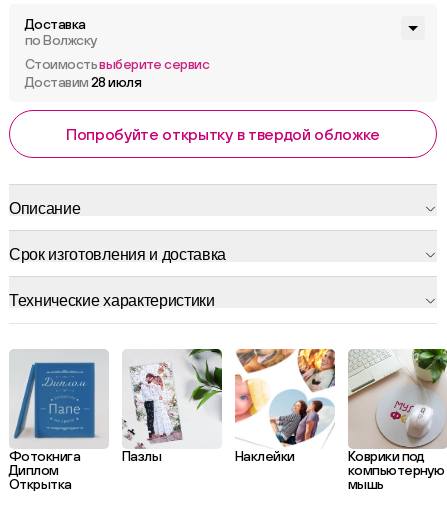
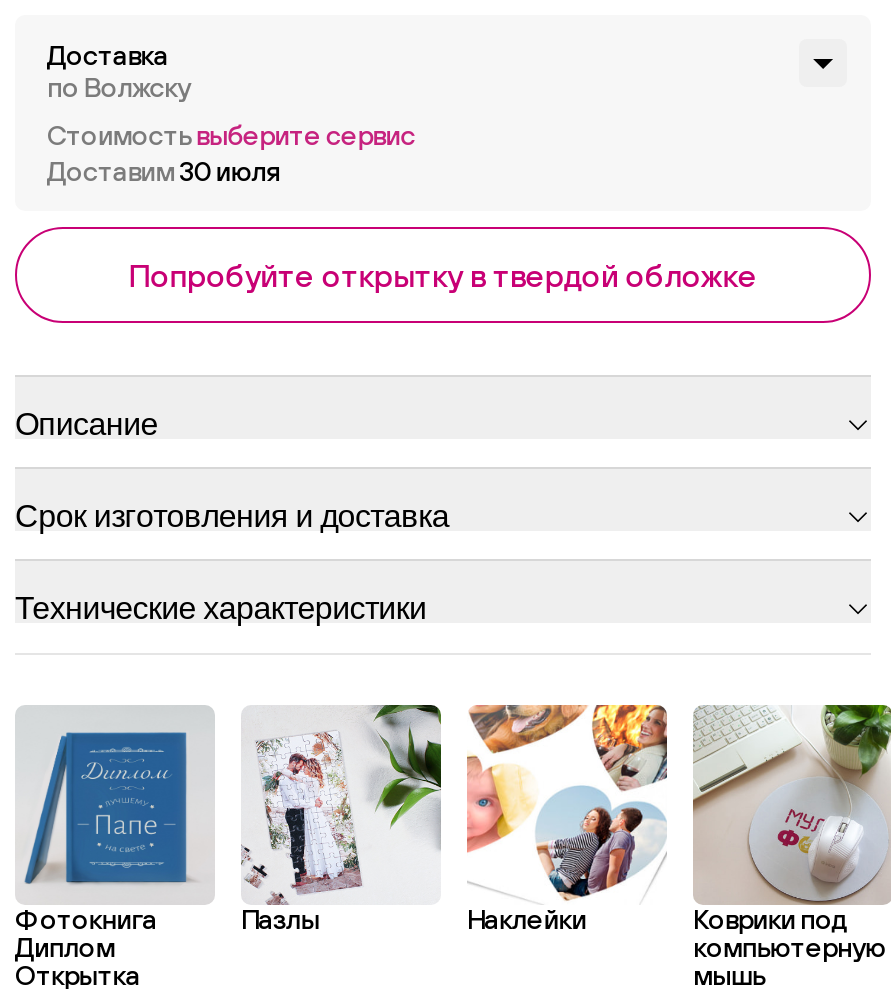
- Доставим 28 июля
+ Доставим 30 июля
